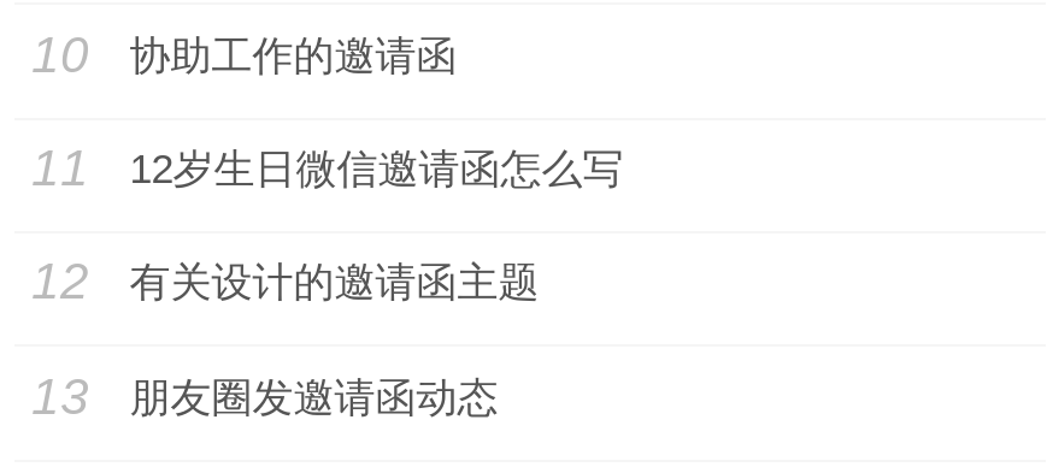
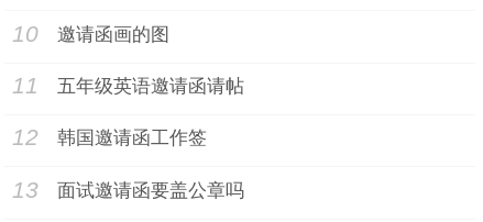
- 协助工作的邀请函
+ 邀请函画的图

- 12岁生日微信邀请函怎么写
+ 五年级英语邀请函请帖

- 有关设计的邀请函主题
+ 韩国邀请函工作签

- 朋友圈发邀请函动态
+ 面试邀请函要盖公章吗
